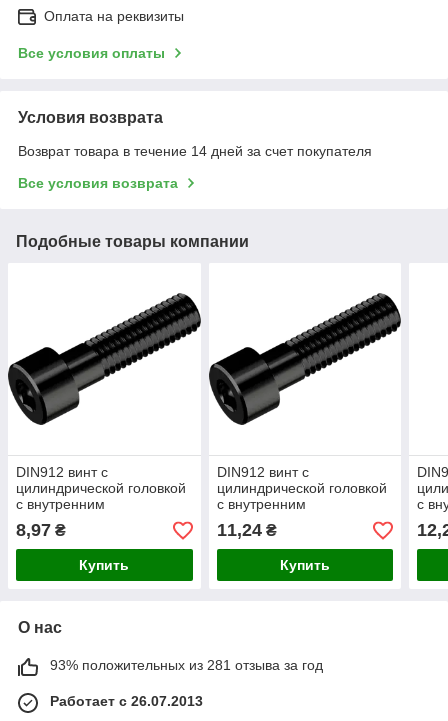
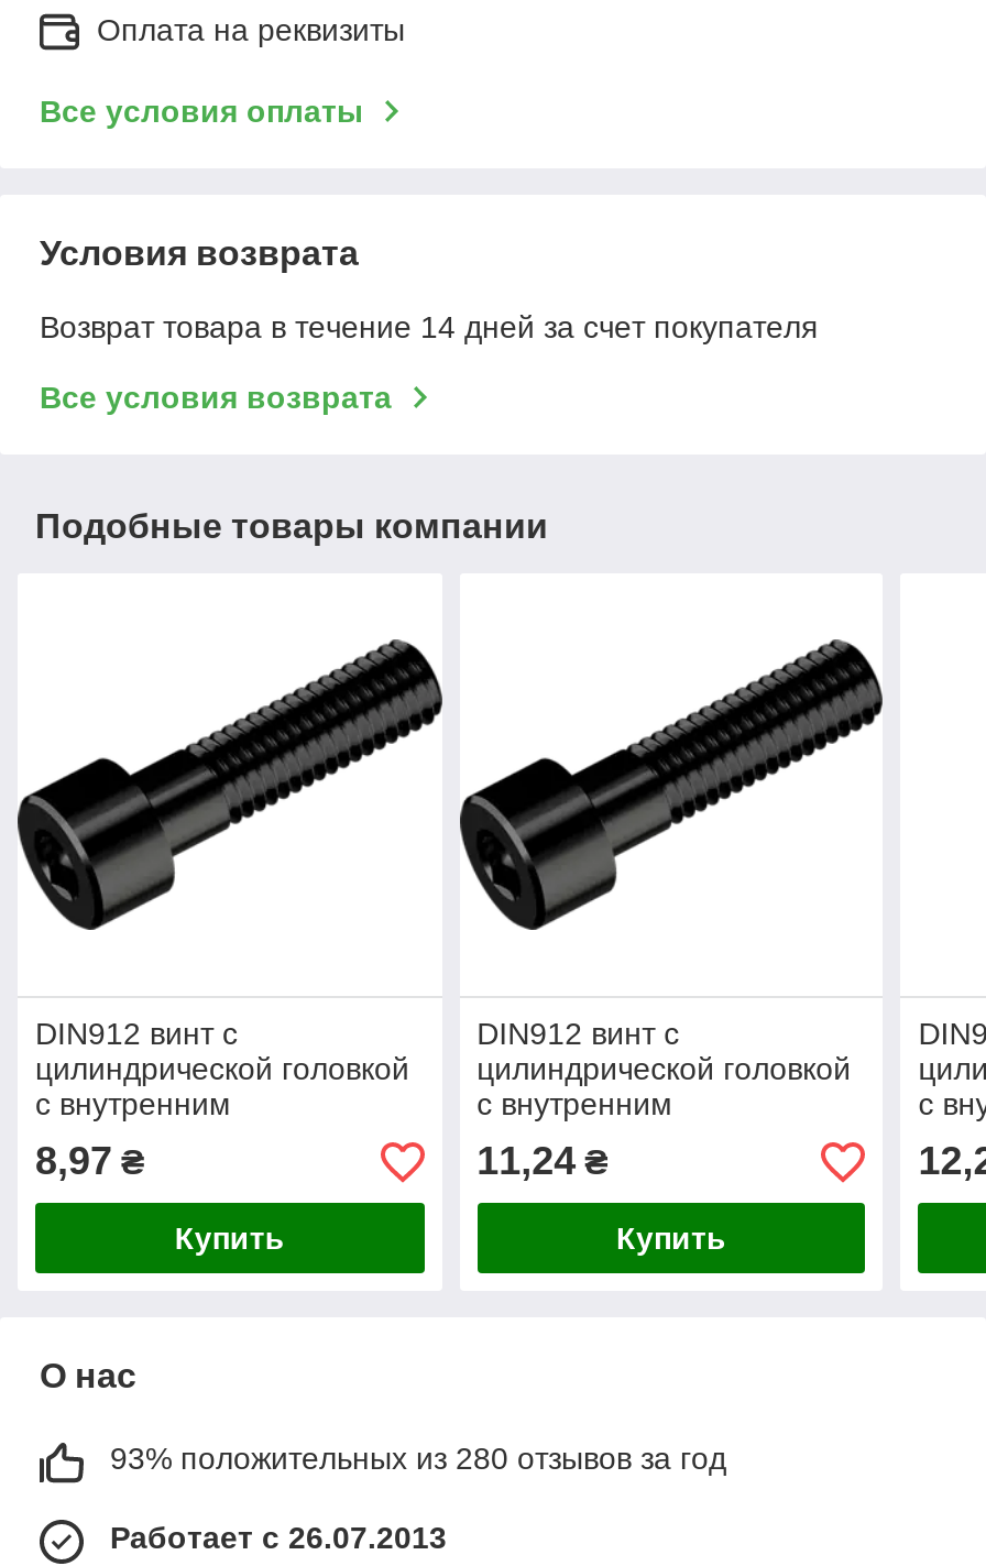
- 93% положительных из 281 отзыва за год
+ 93% положительных из 280 отзывов за год
